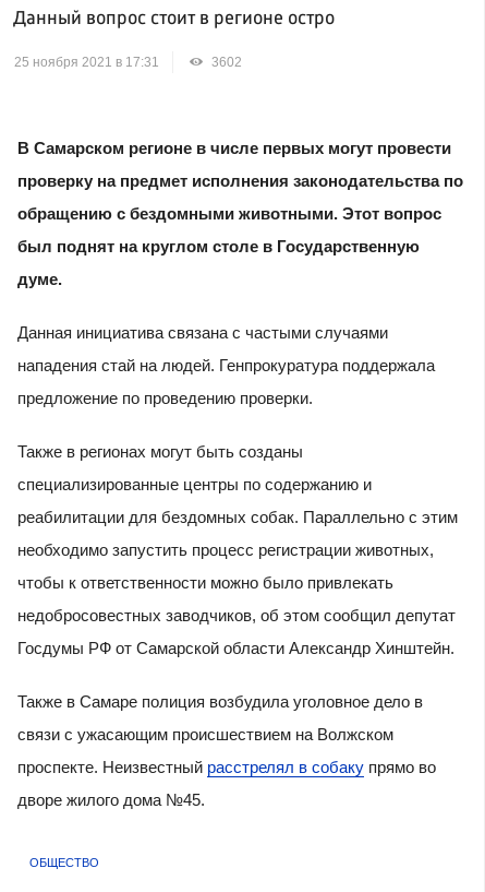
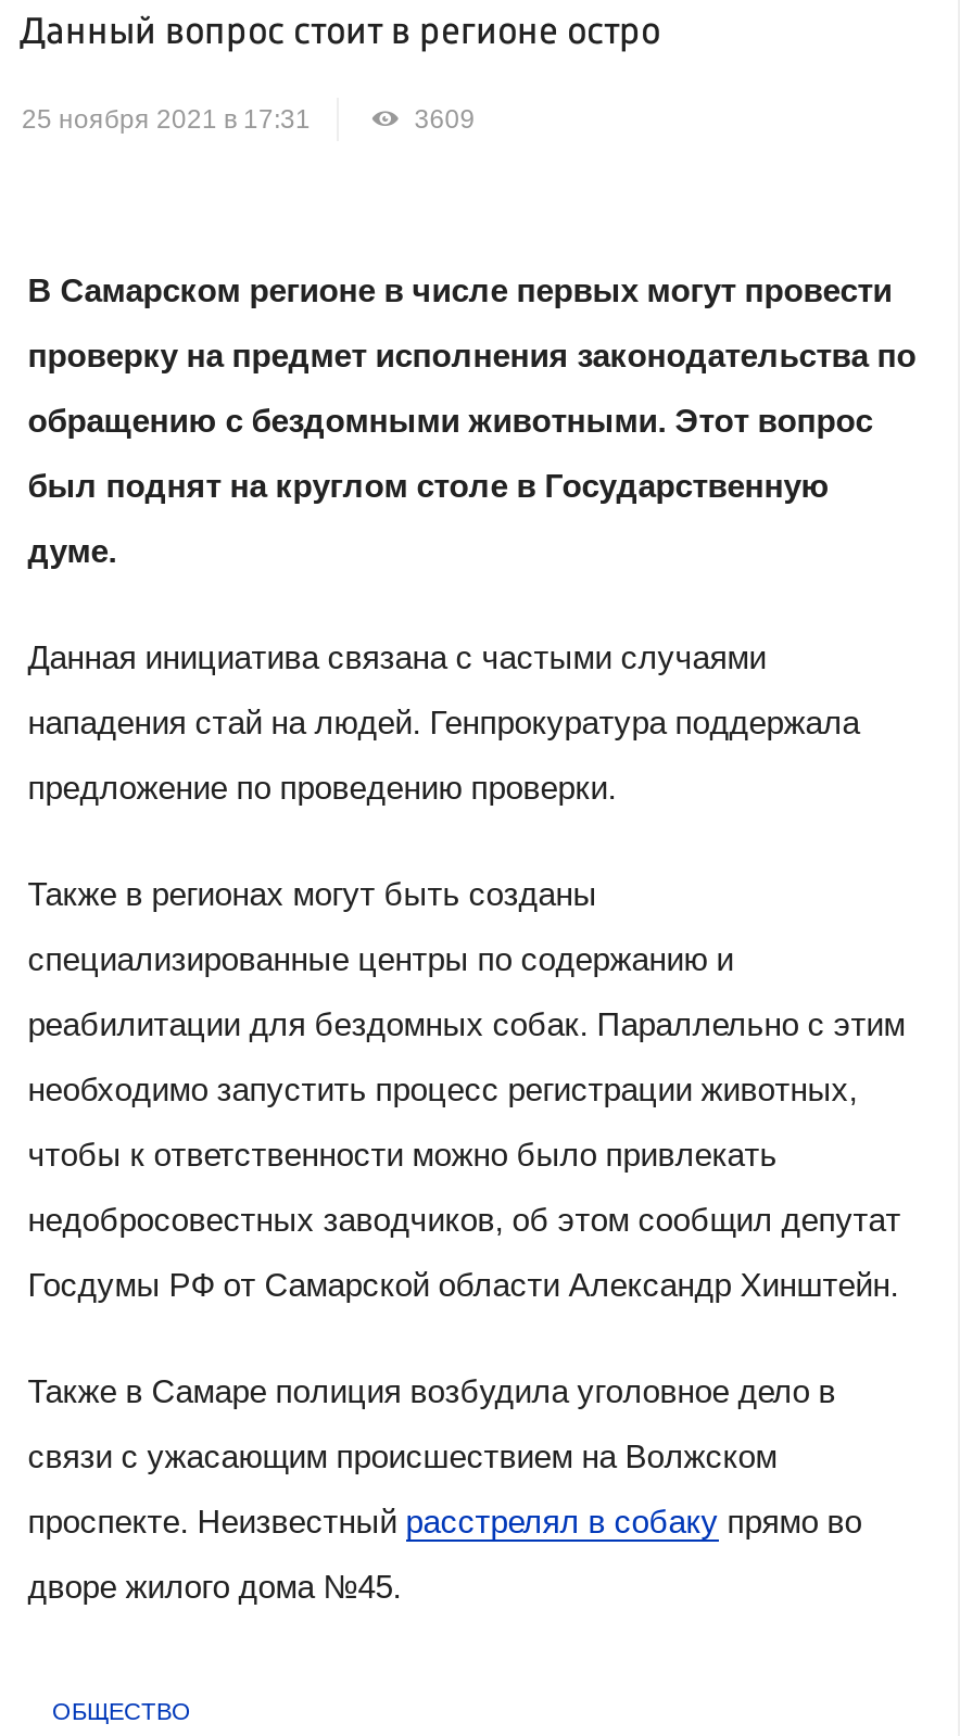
- 3602
+ 3609
